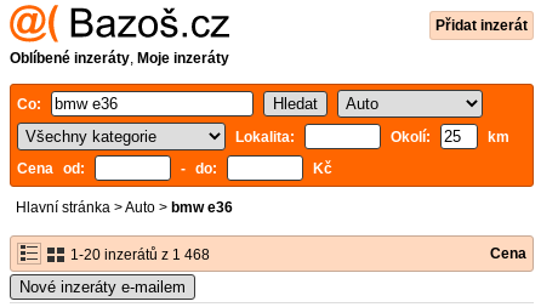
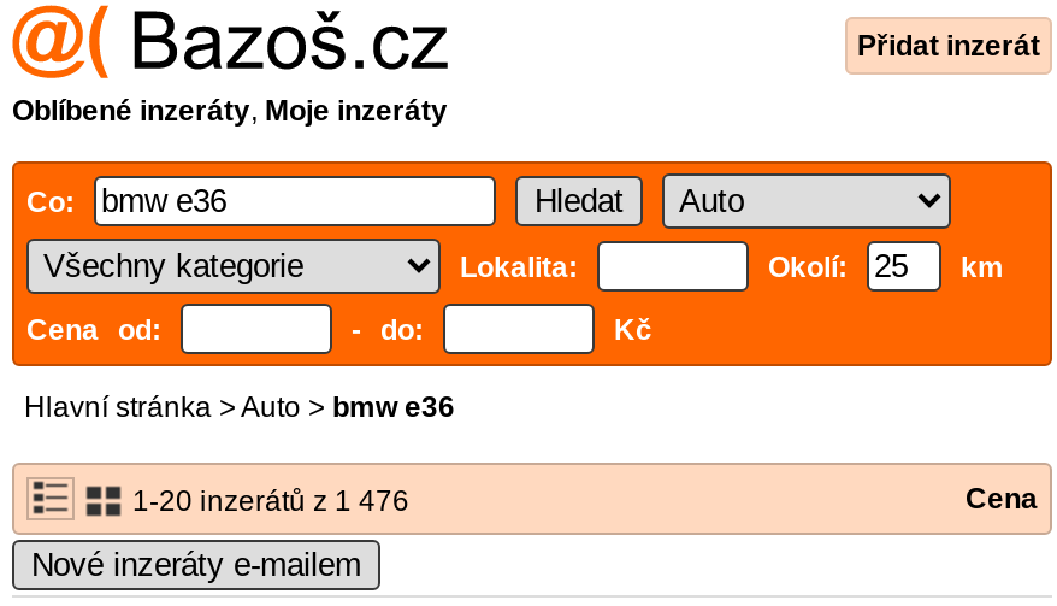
- 1-20 inzerátů z 1 468
+ 1-20 inzerátů z 1 476
